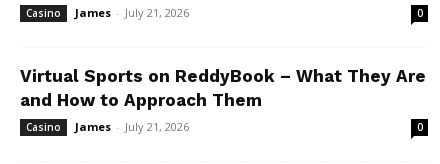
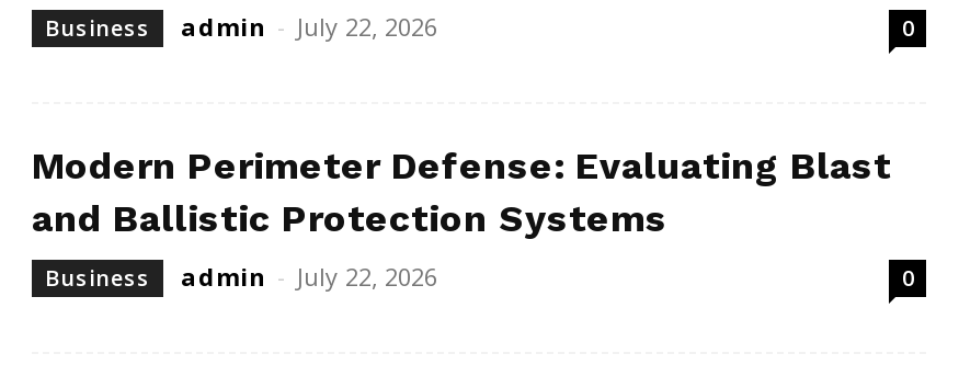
- Casino
- James - July 21, 2026
+ Business
+ admin - July 22, 2026

- Virtual Sports on ReddyBook – What They Are
- and How to Approach Them
+ Modern Perimeter Defense: Evaluating Blast
+ and Ballistic Protection Systems

- Casino
- James - July 21, 2026
+ Business
+ admin - July 22, 2026
